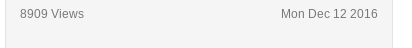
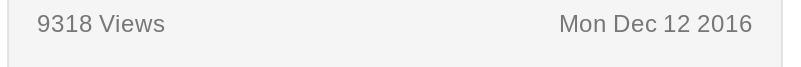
- 8909 Views
+ 9318 Views
